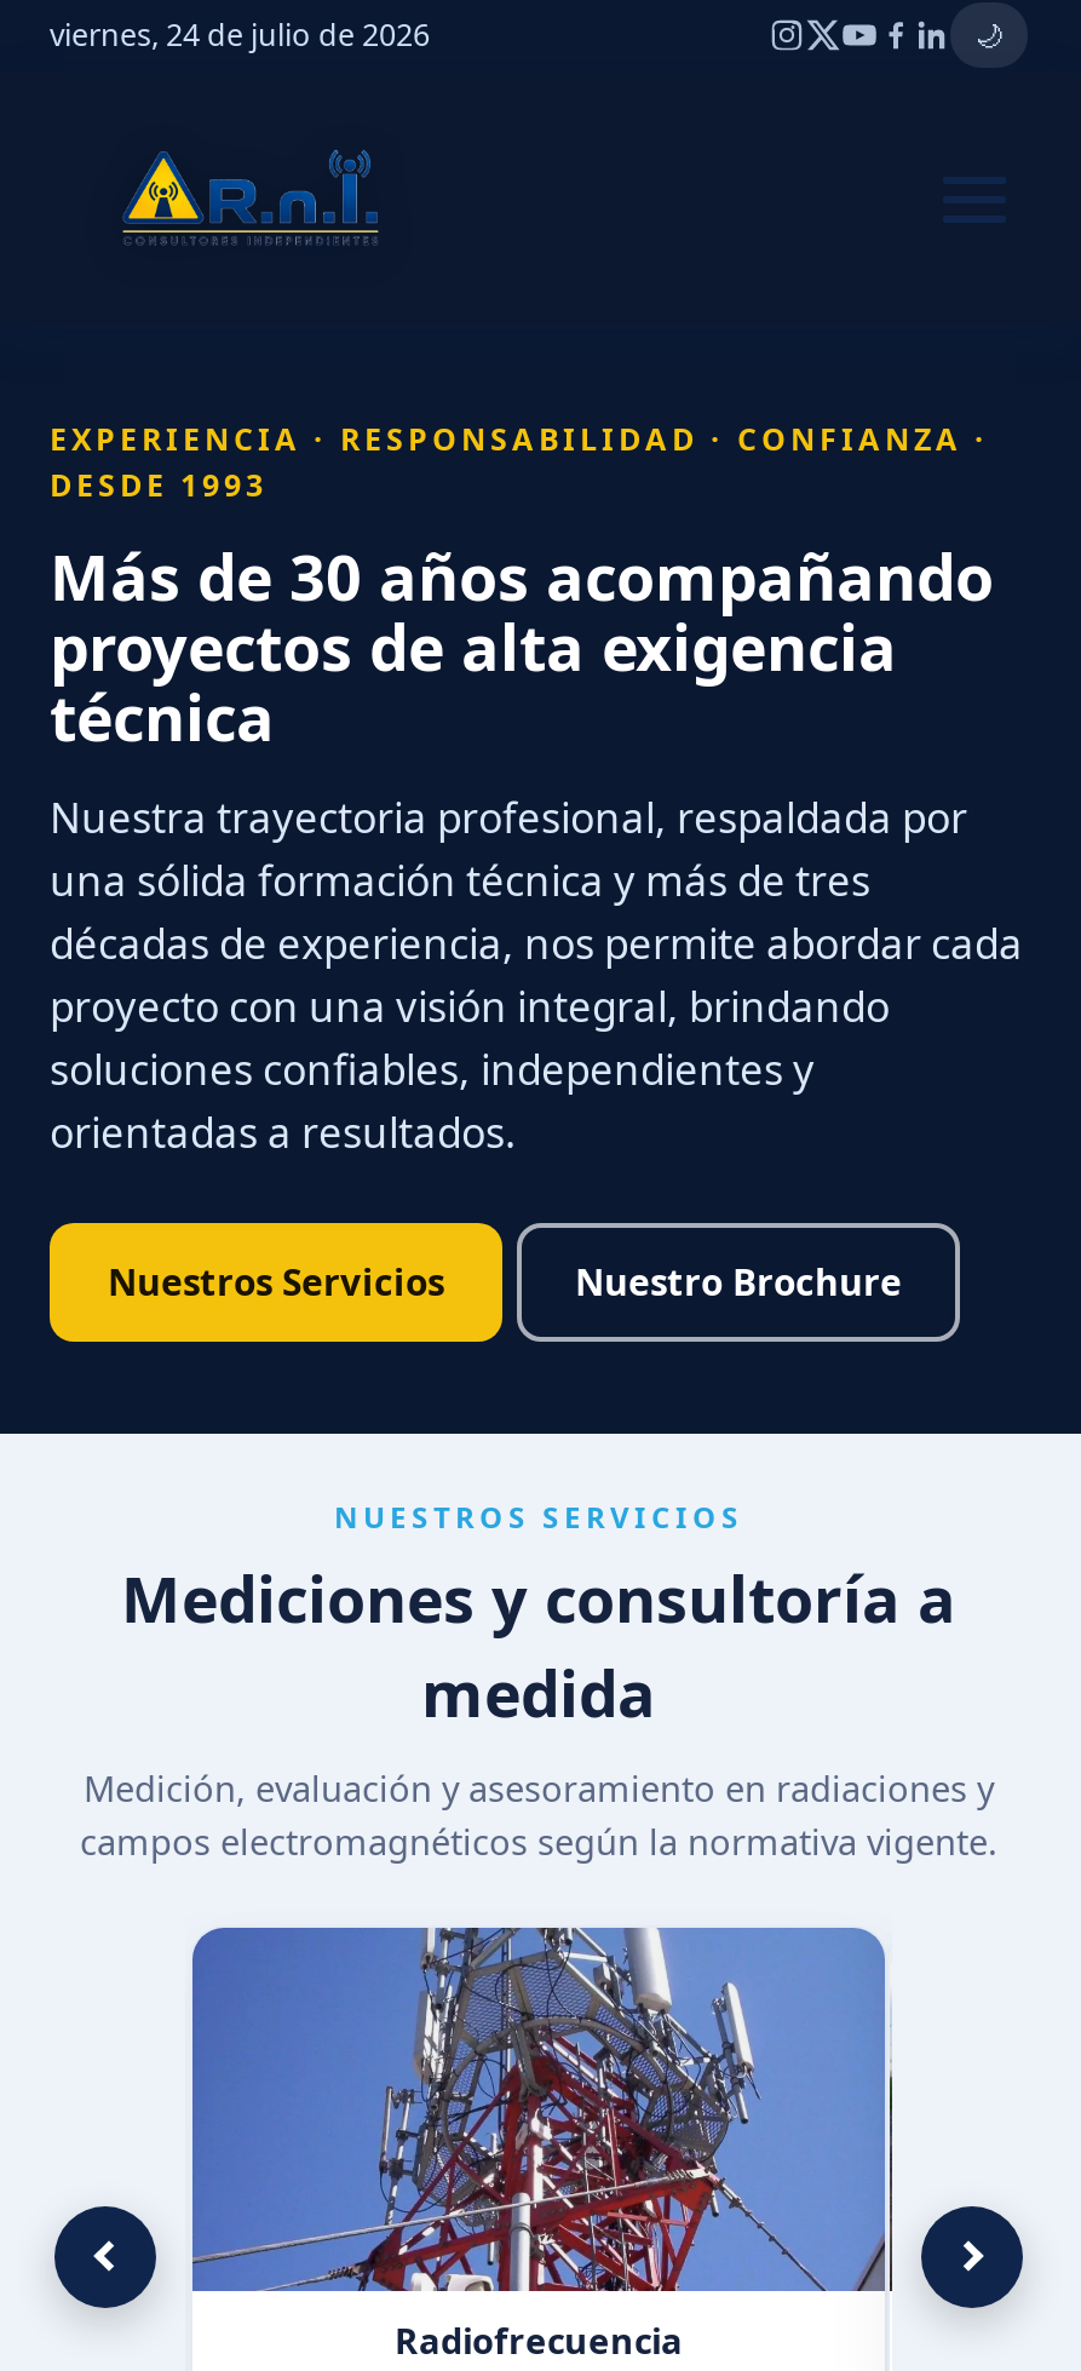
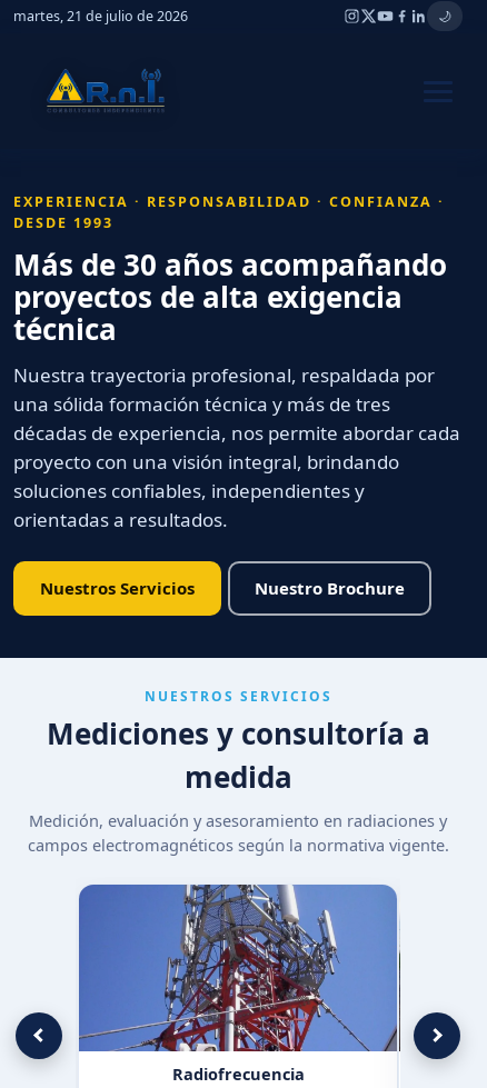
- viernes, 24 de julio de 2026
+ martes, 21 de julio de 2026
